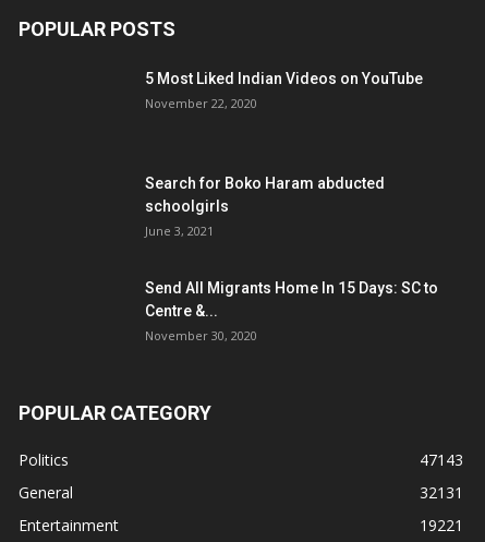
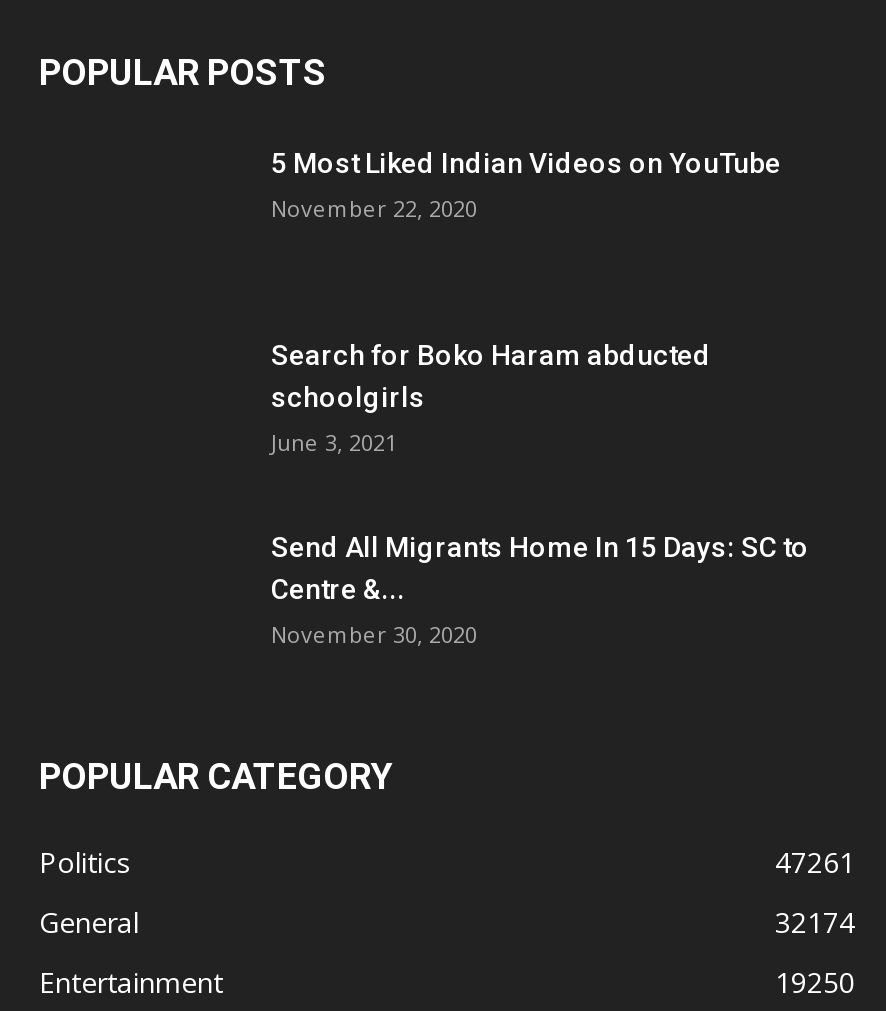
- 47143
+ 47261

- 32131
+ 32174

- 19221
+ 19250
